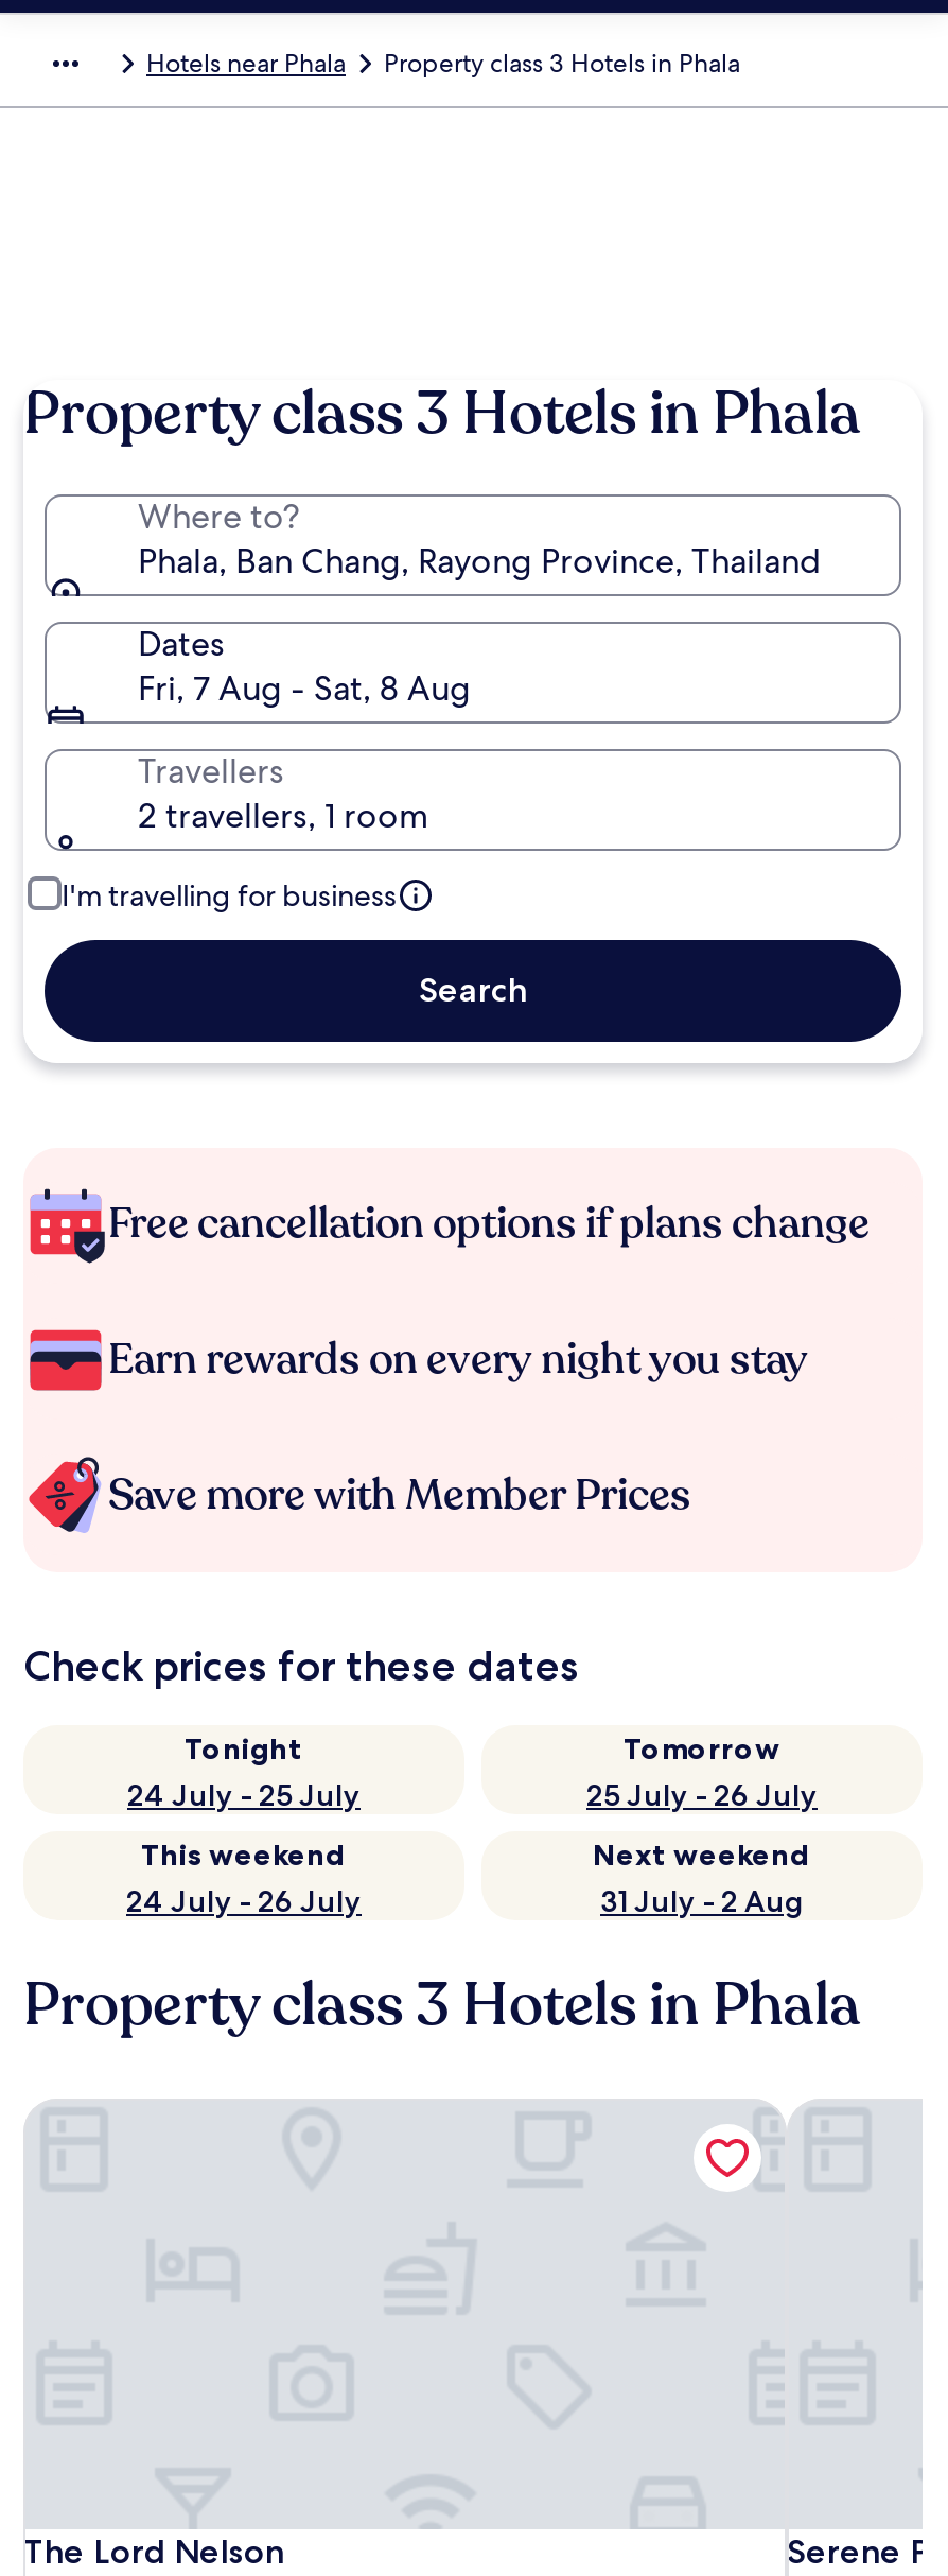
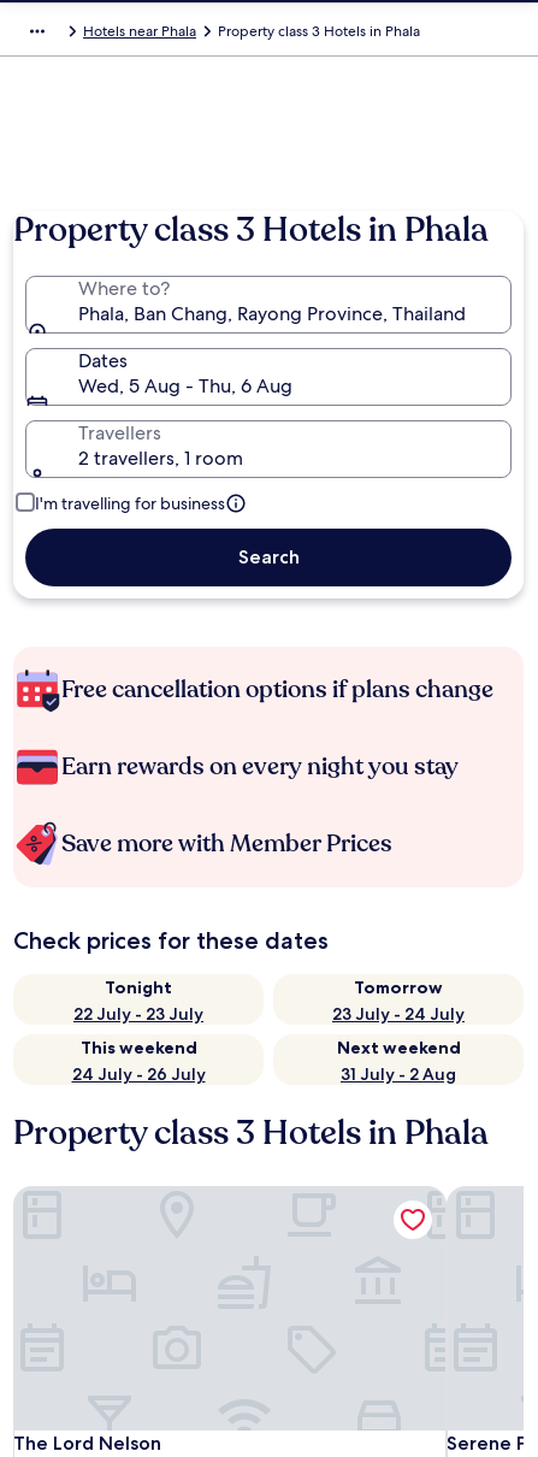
- Fri, 7 Aug - Sat, 8 Aug
+ Wed, 5 Aug - Thu, 6 Aug

- 24 July - 25 July
+ 22 July - 23 July

- 25 July - 26 July
+ 23 July - 24 July
